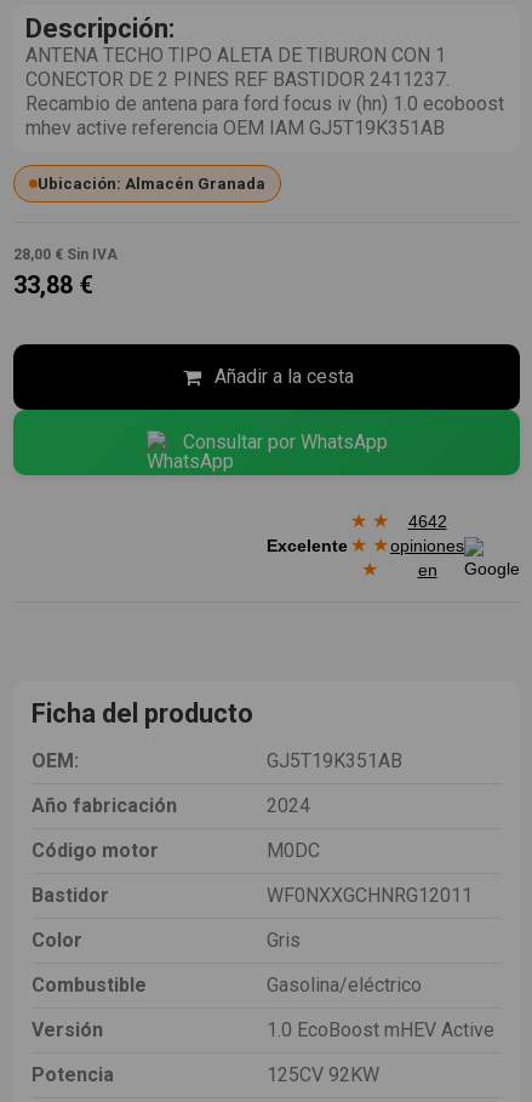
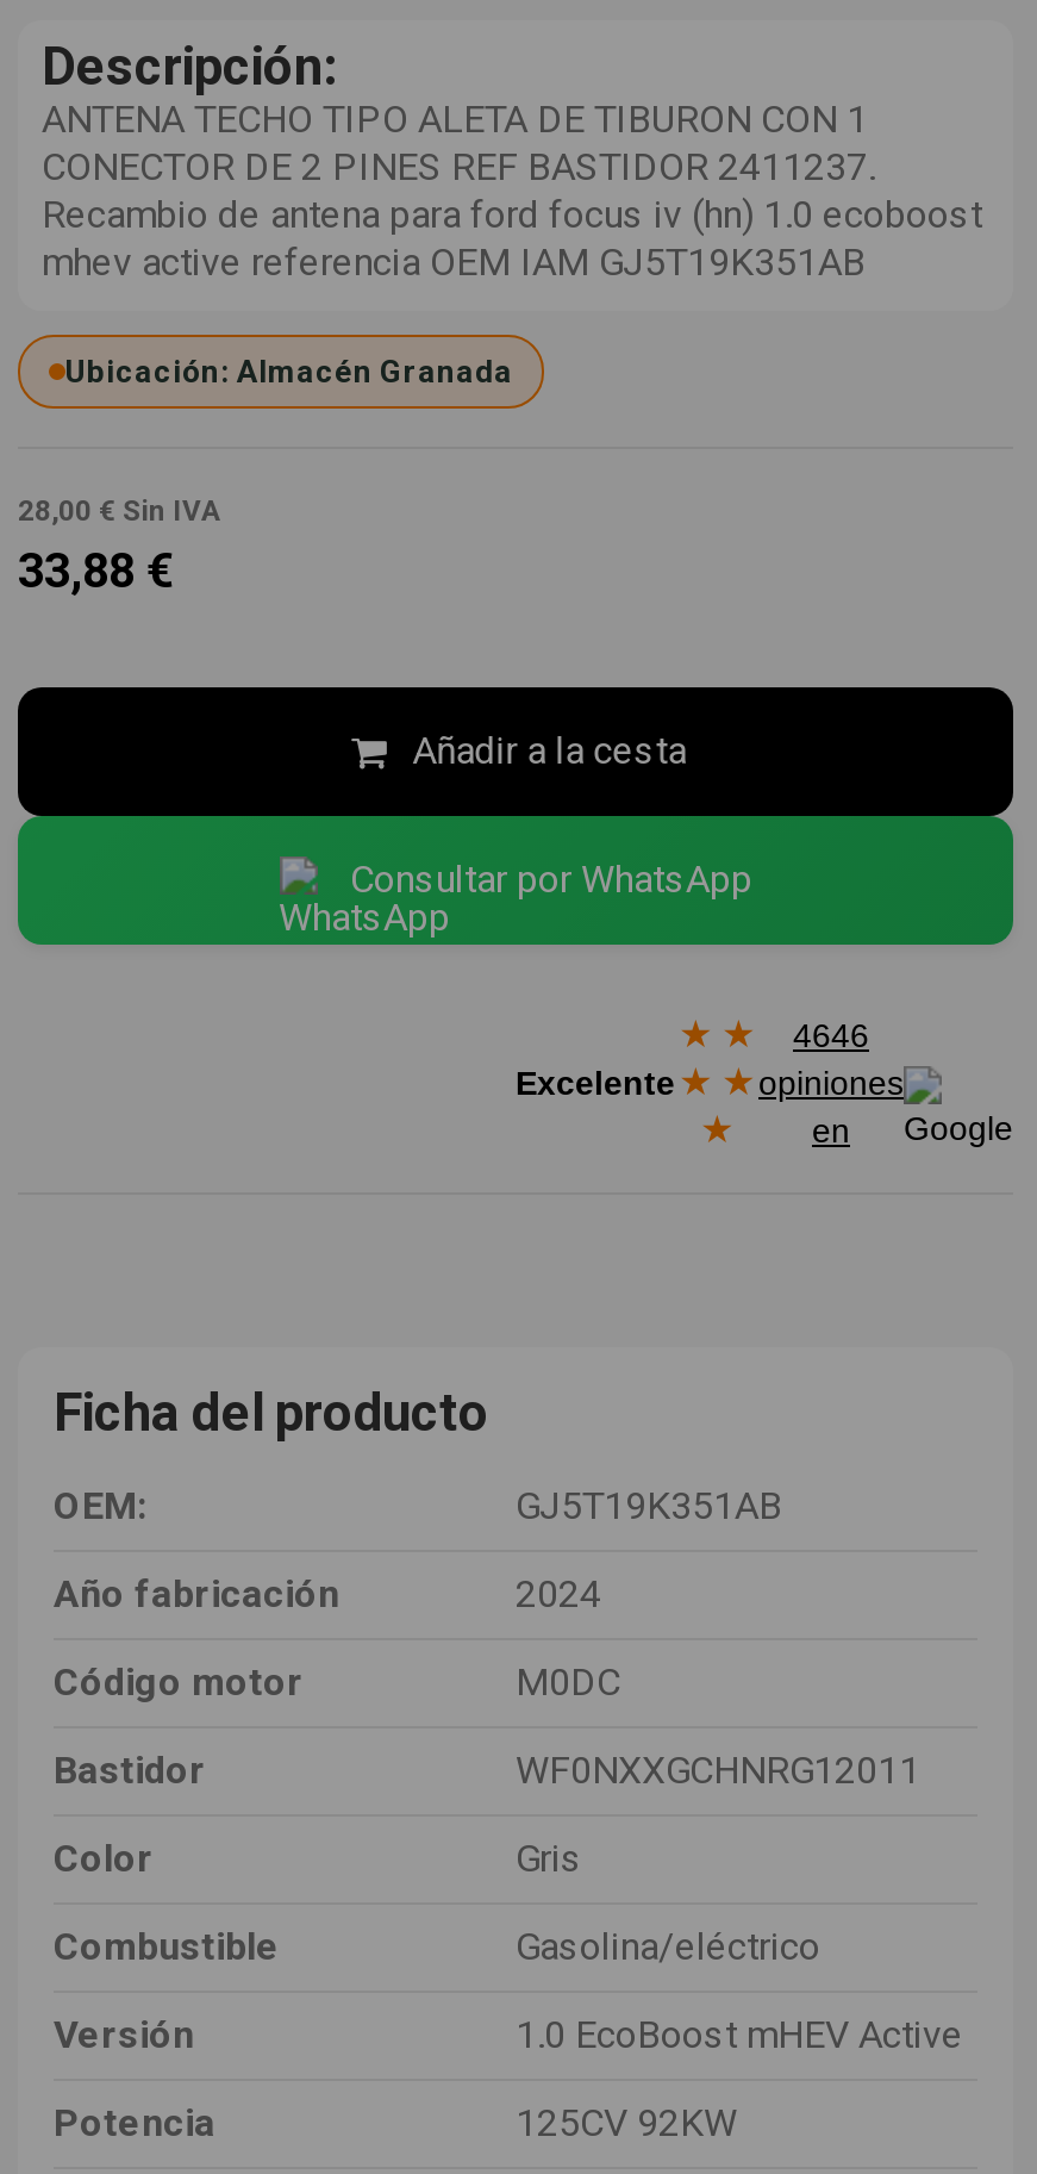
- 4642
+ 4646
